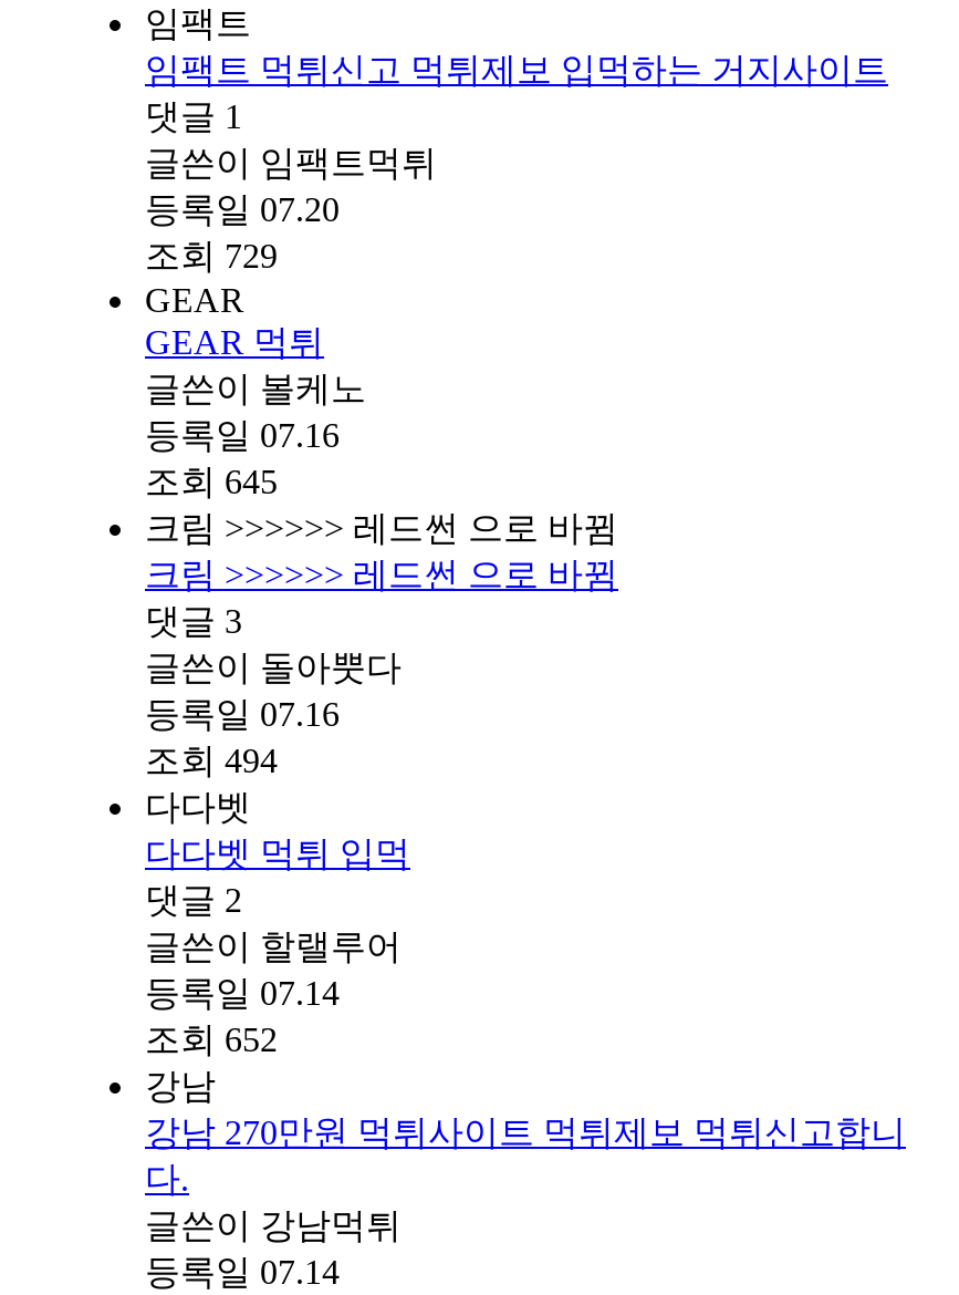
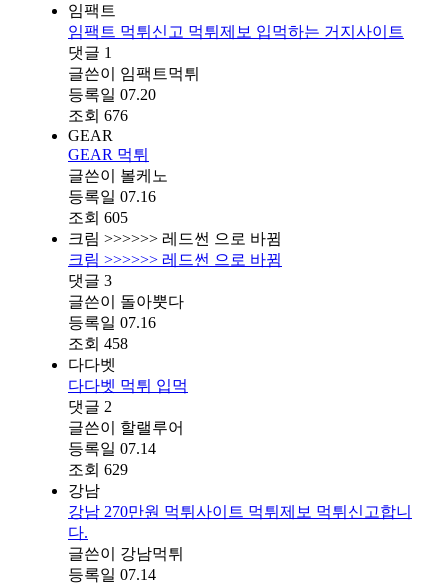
- 조회 729
+ 조회 676

- 조회 645
+ 조회 605

- 조회 494
+ 조회 458

- 조회 652
+ 조회 629
